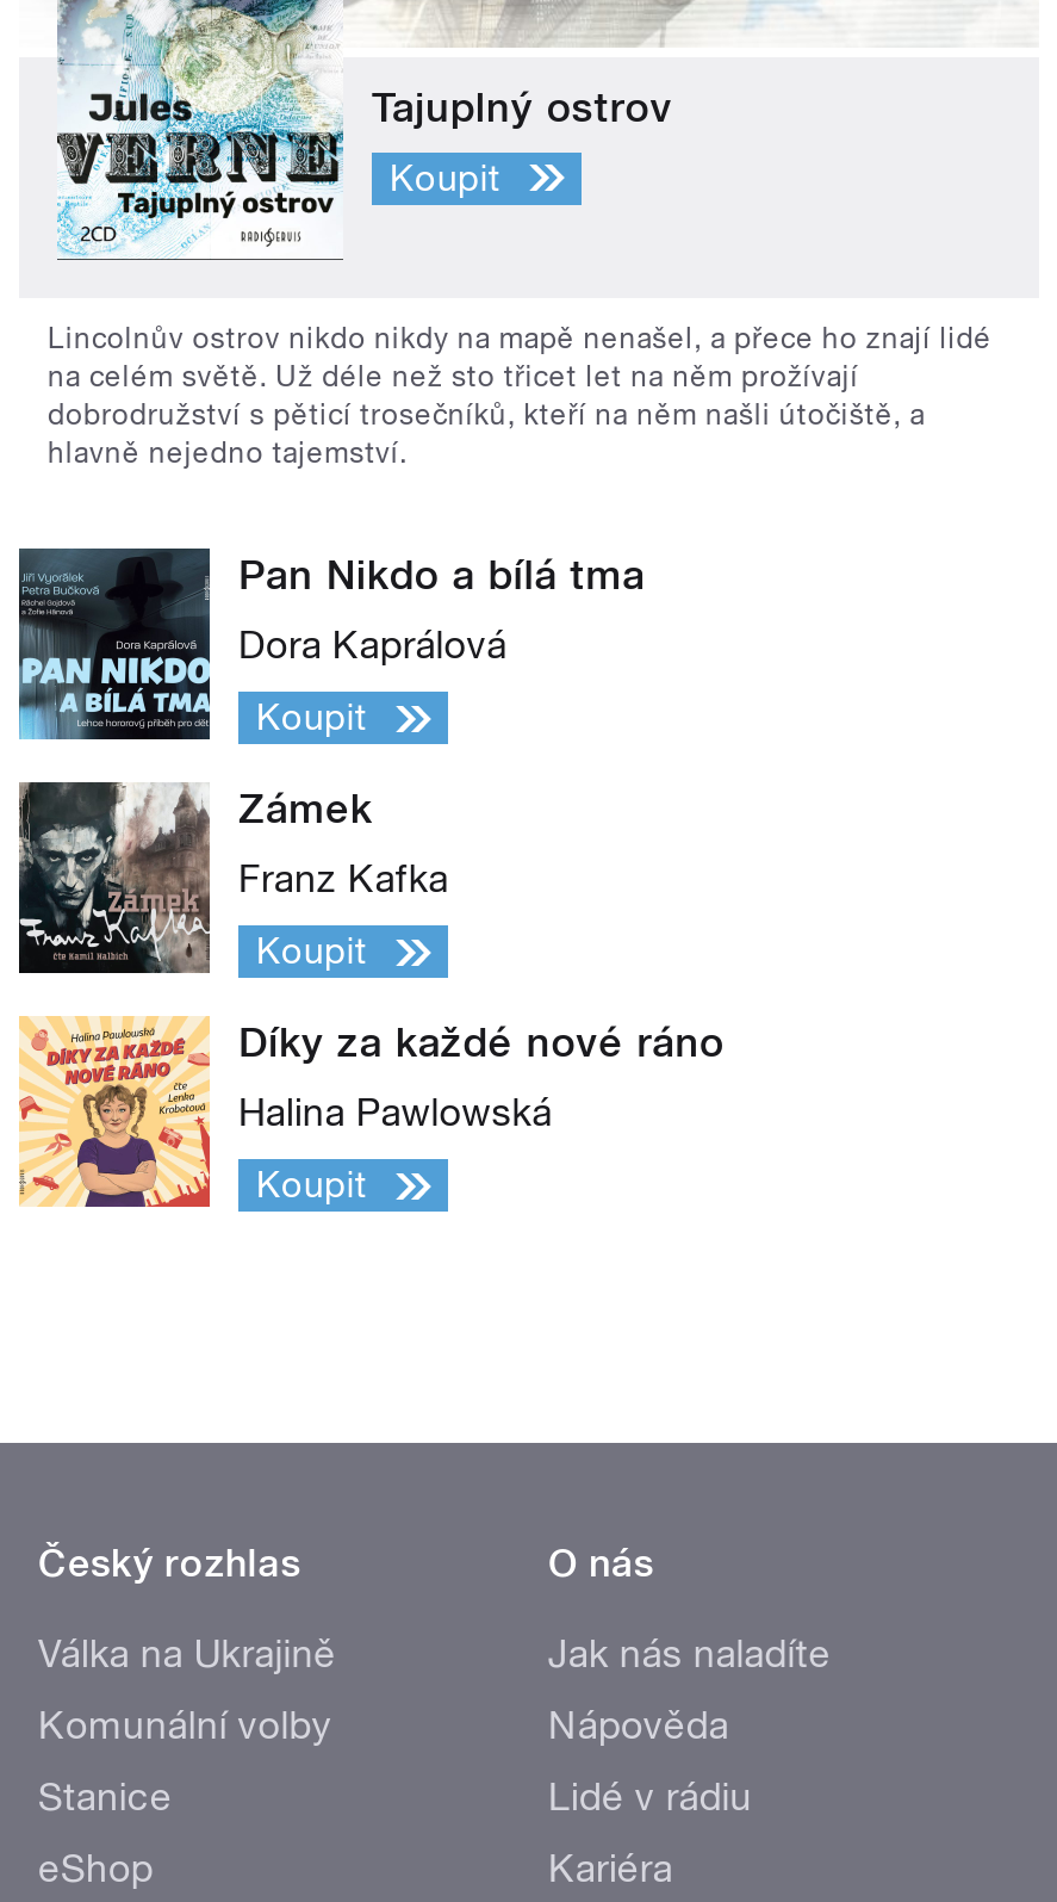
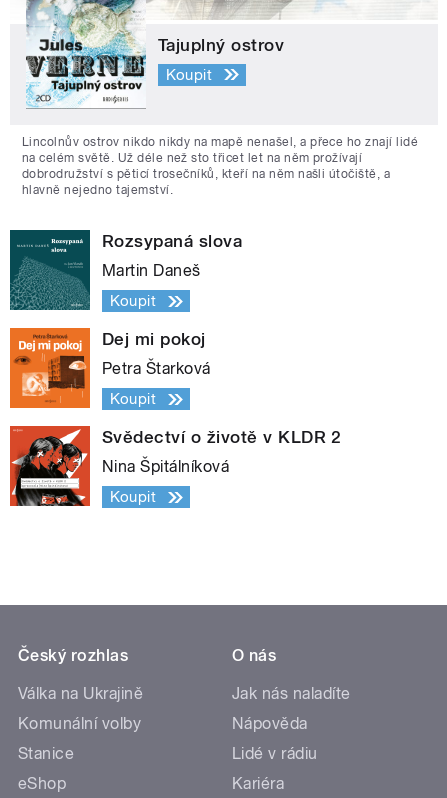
- [image]
- Pan Nikdo a bílá tma
+ [image]
+ Rozsypaná slova

- Dora Kaprálová
+ Martin Daneš

- [image]
- Zámek
+ [image]
+ Dej mi pokoj

- Franz Kafka
+ Petra Štarková

- [image]
- Díky za každé nové ráno
+ [image]
+ Svědectví o životě v KLDR 2

- Halina Pawlowská
+ Nina Špitálníková
